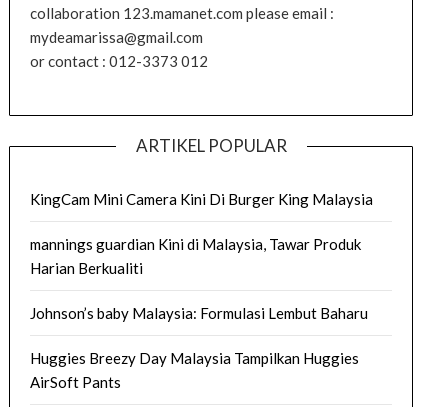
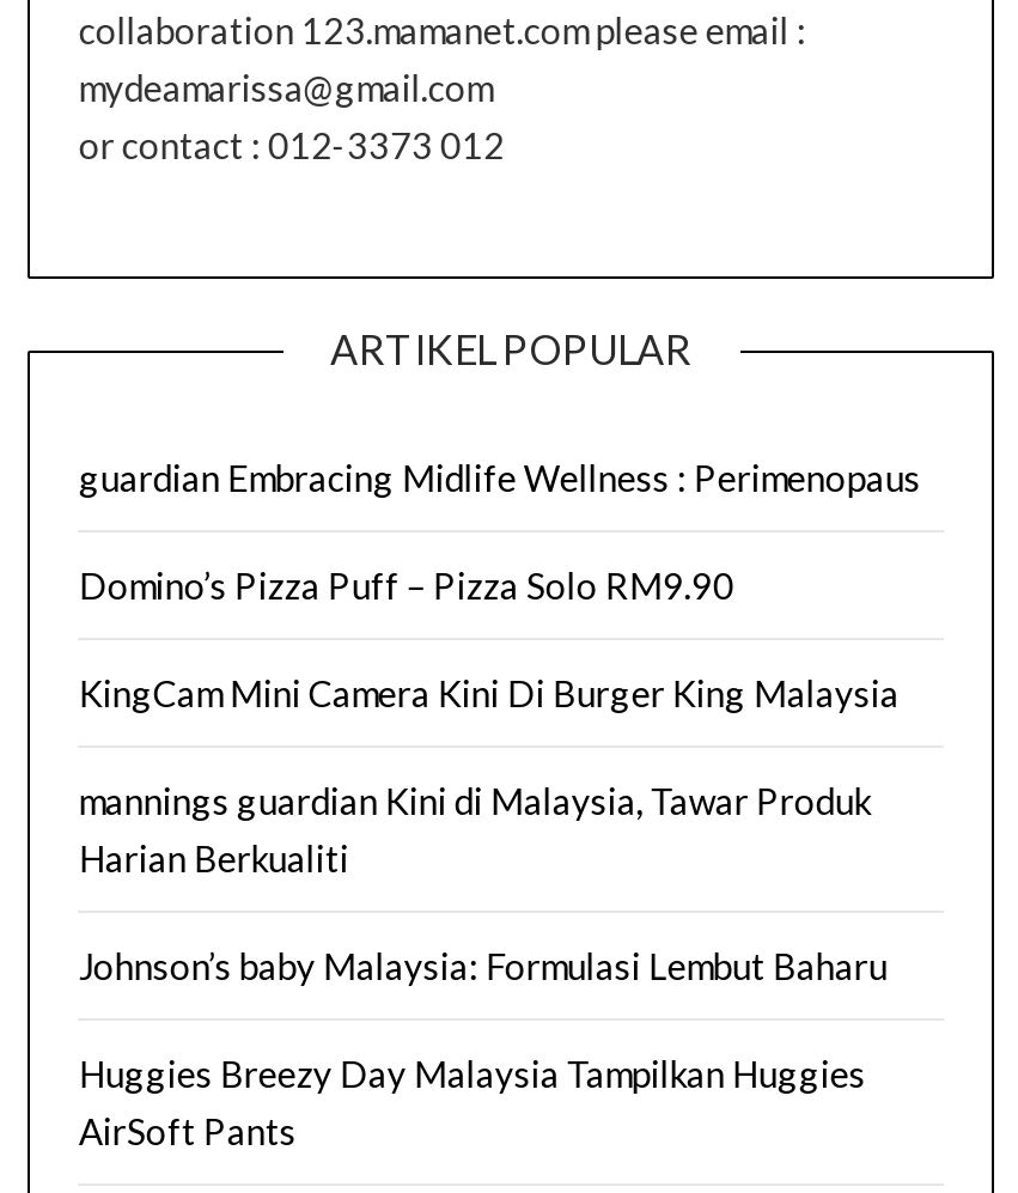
+ guardian Embracing Midlife Wellness : Perimenopaus
+ Domino’s Pizza Puff – Pizza Solo RM9.90
